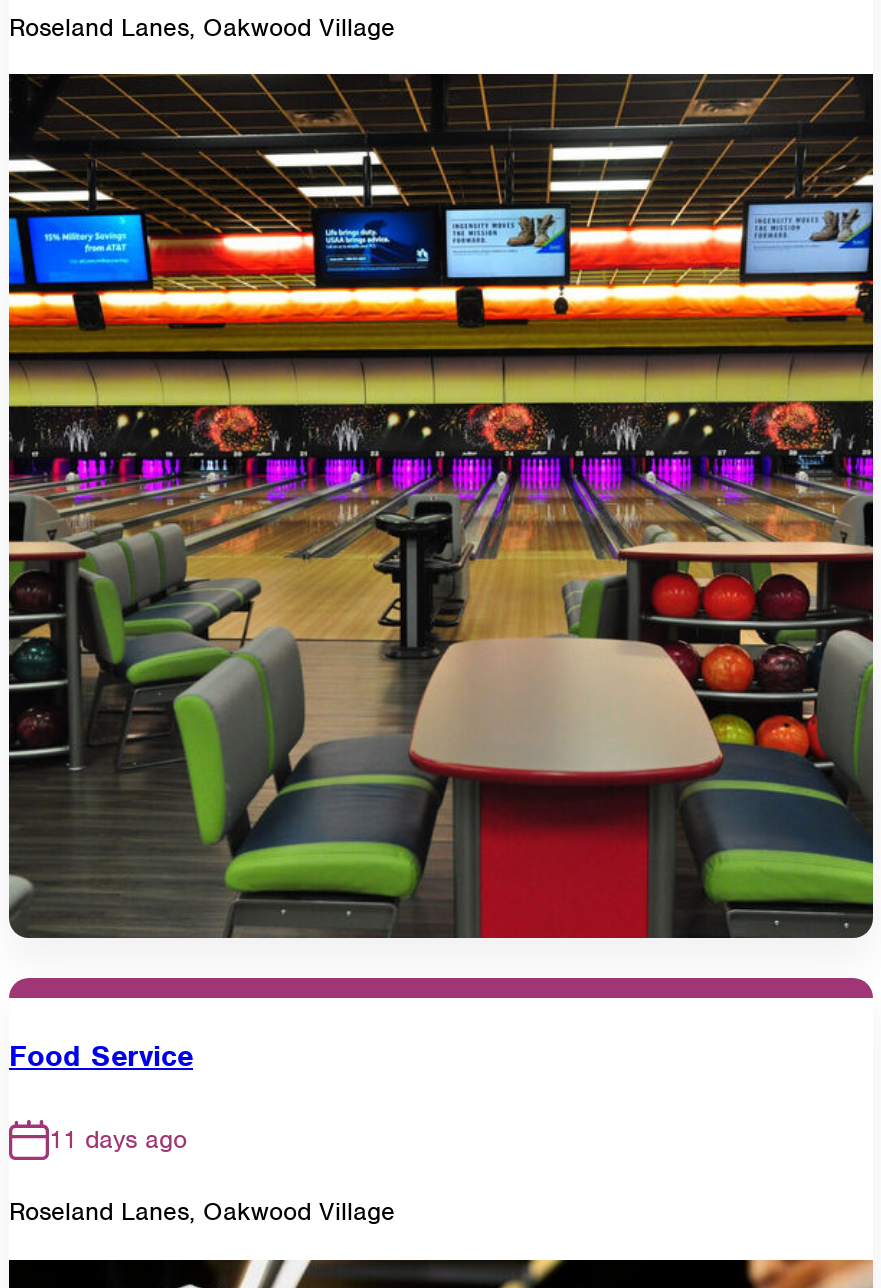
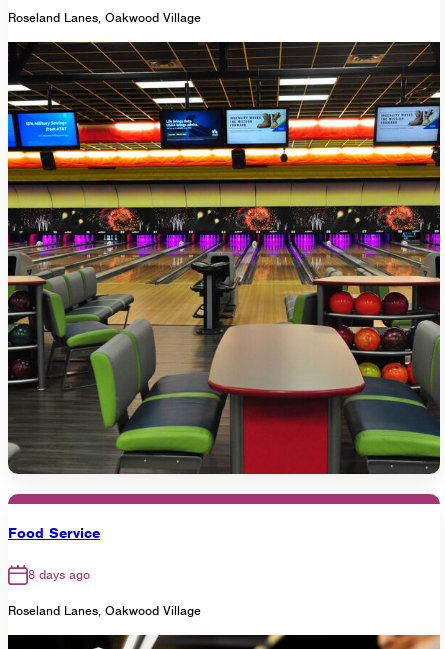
- 11 days ago
+ 8 days ago
